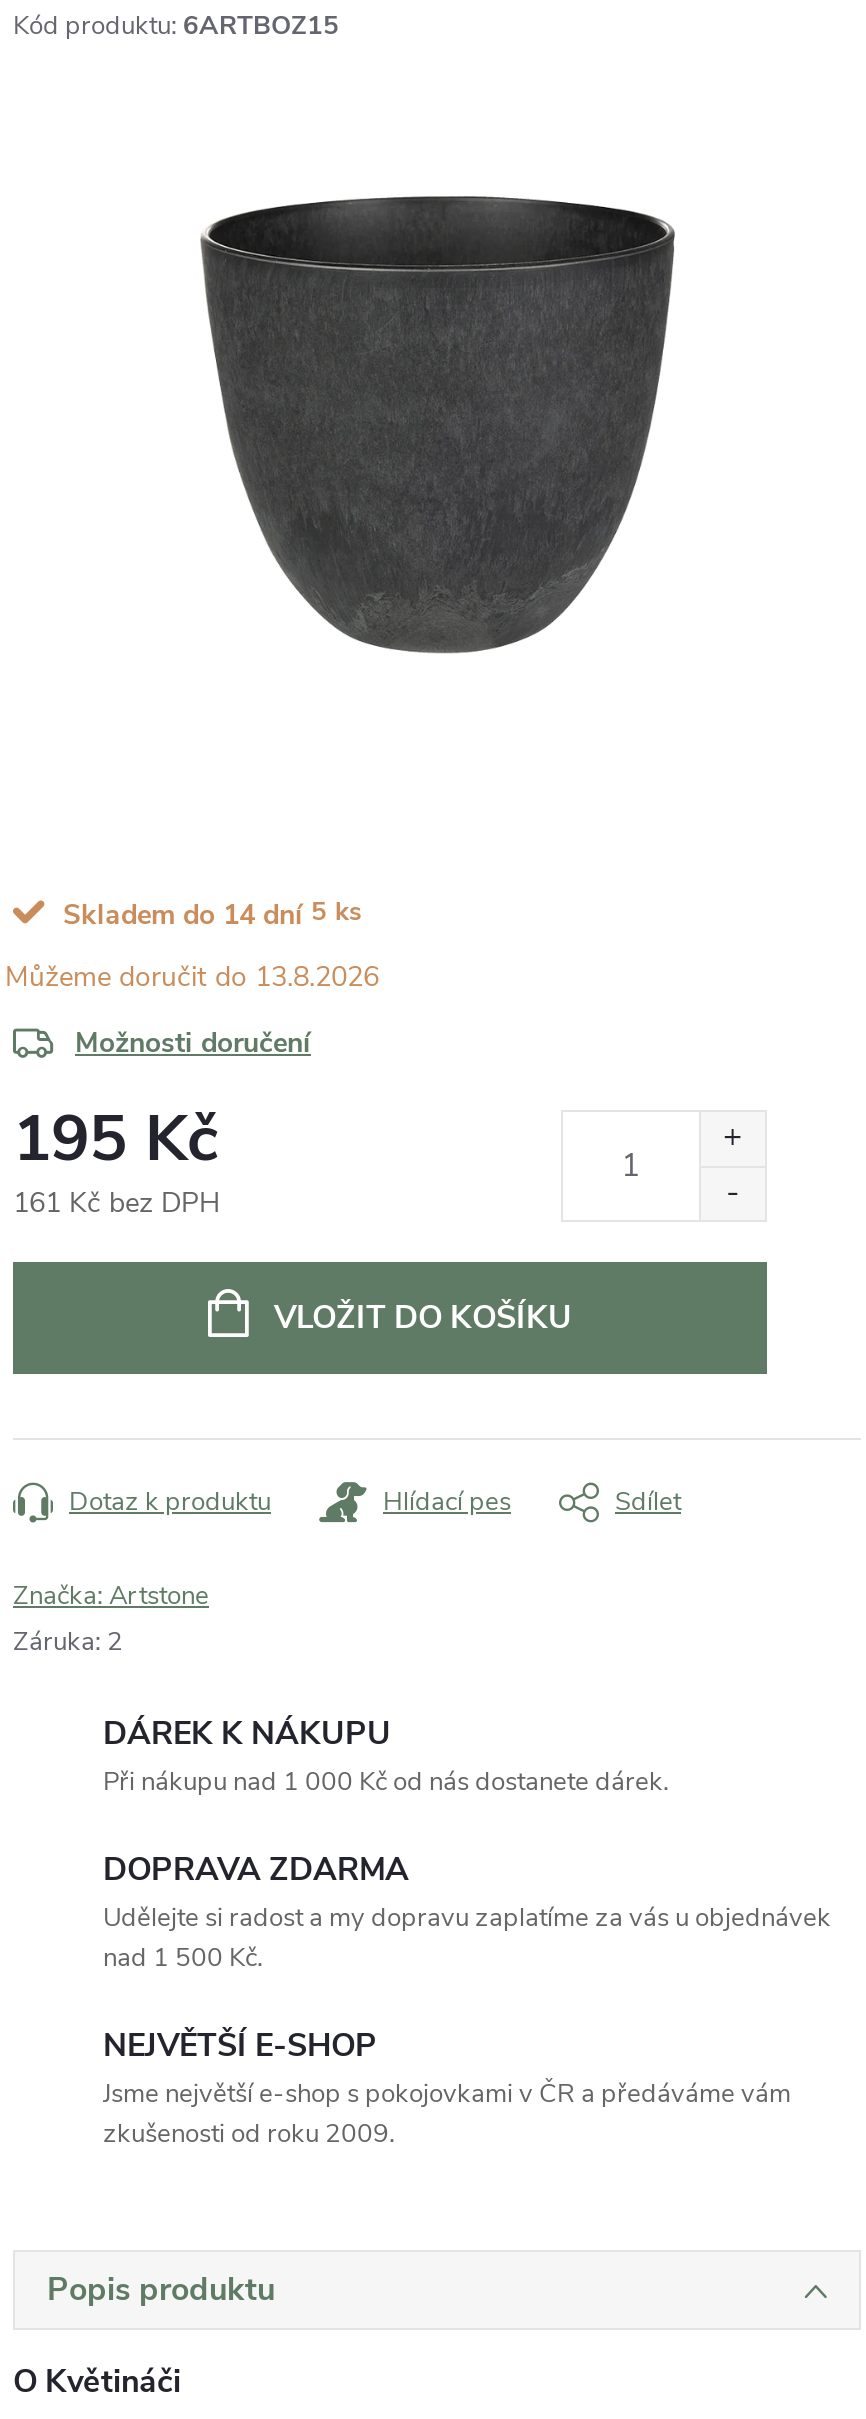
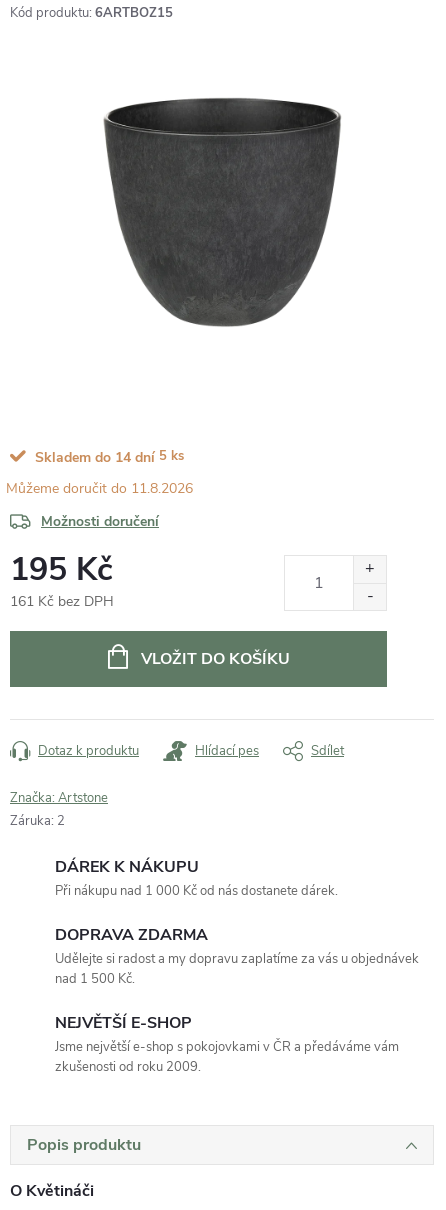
- 13.8.2026
+ 11.8.2026
